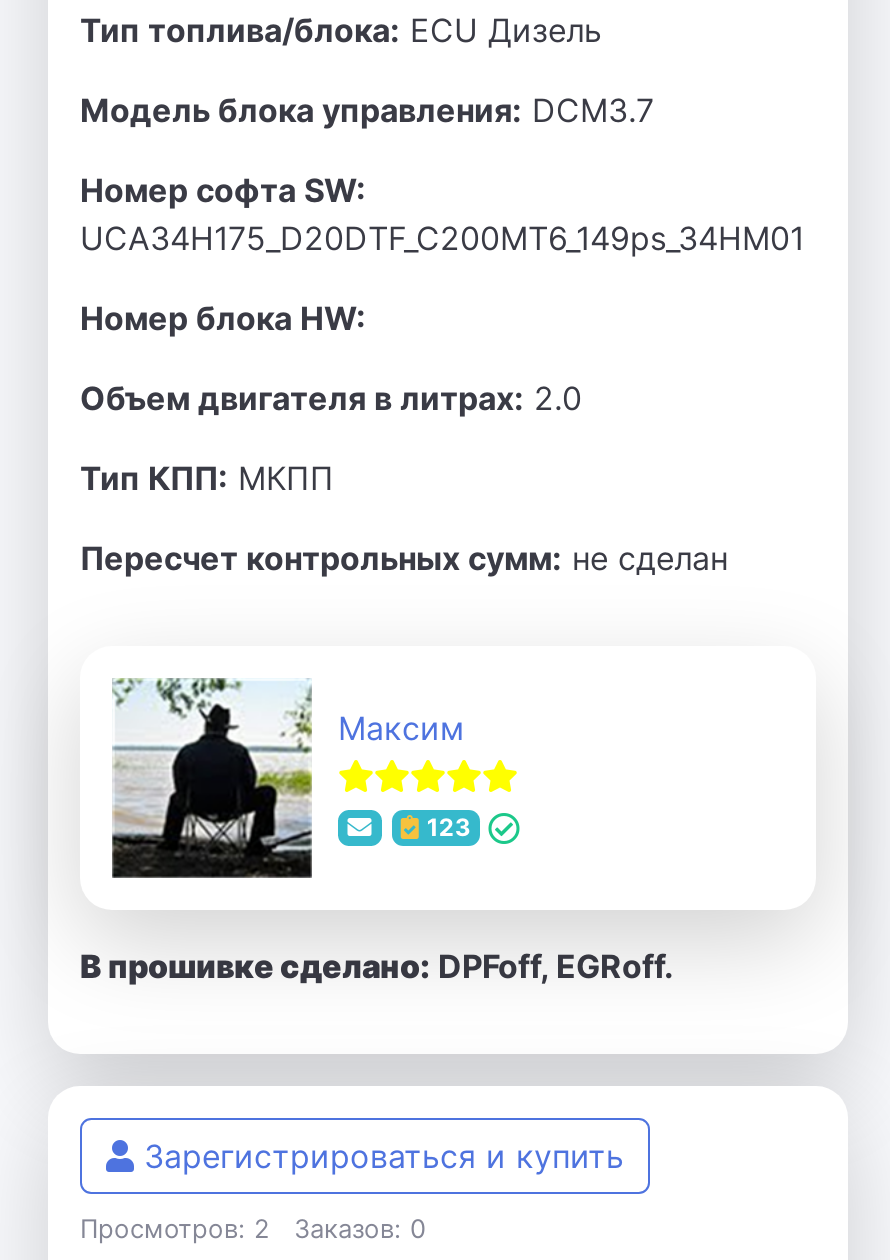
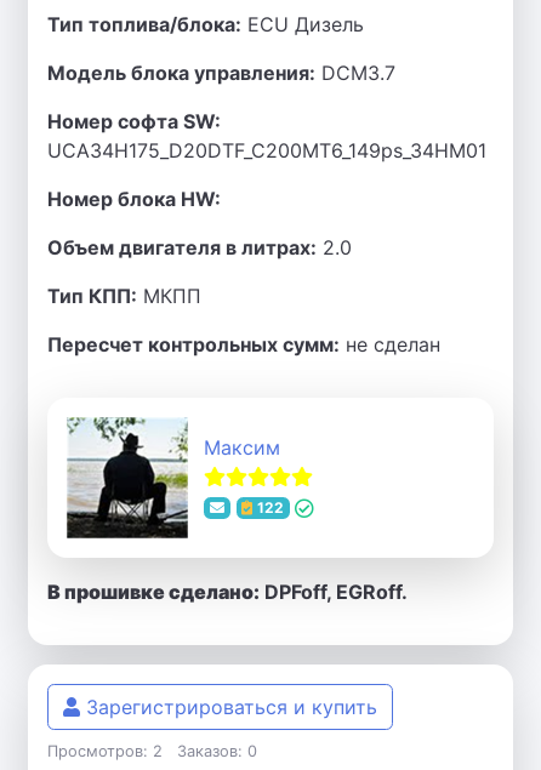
- 123
+ 122
